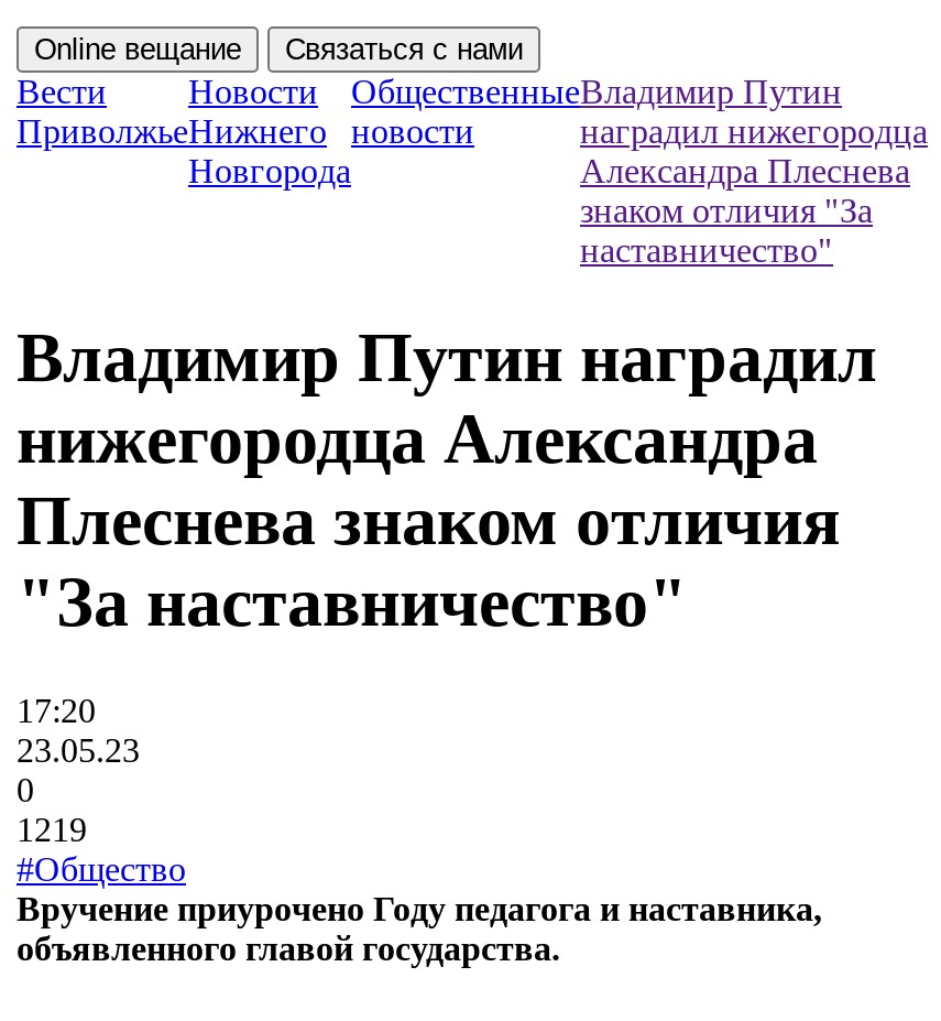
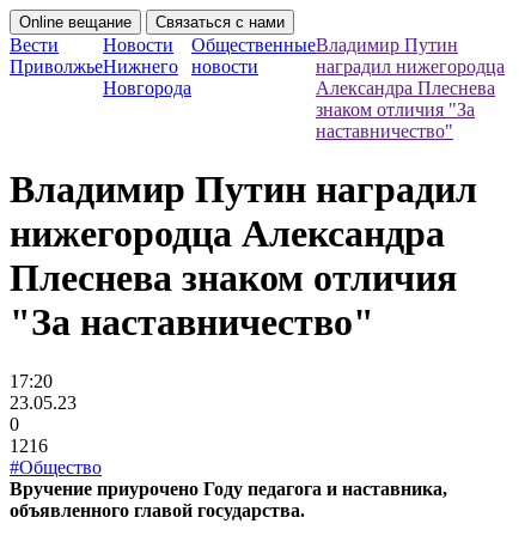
- 1219
+ 1216
